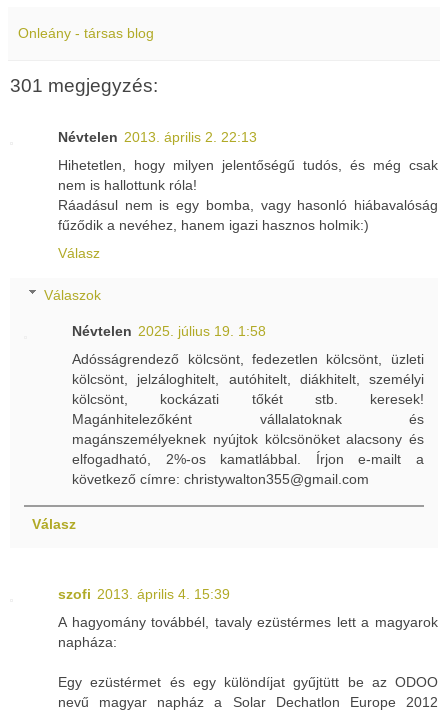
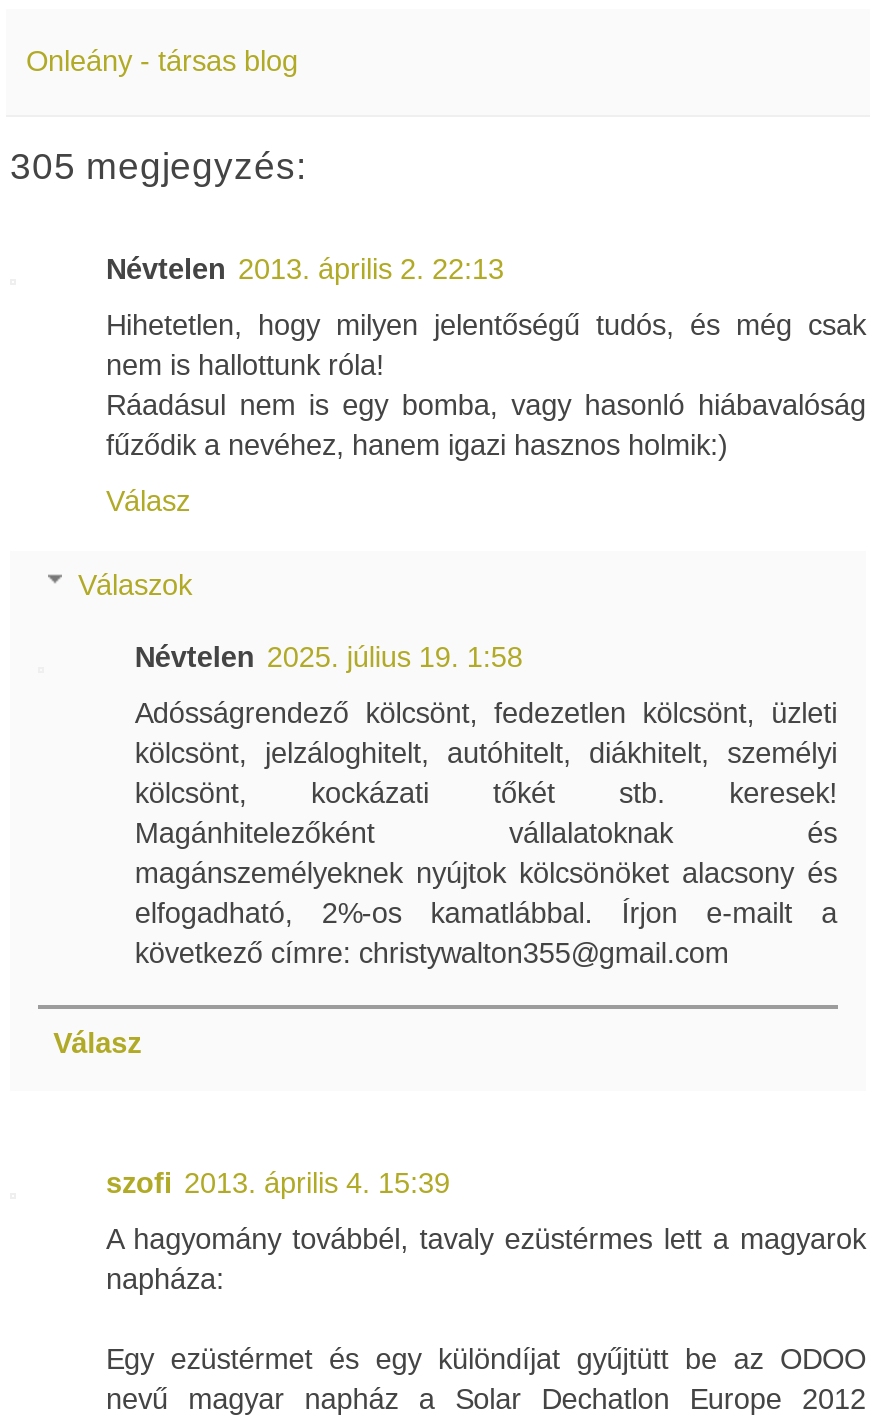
- 301 megjegyzés:
+ 305 megjegyzés:
